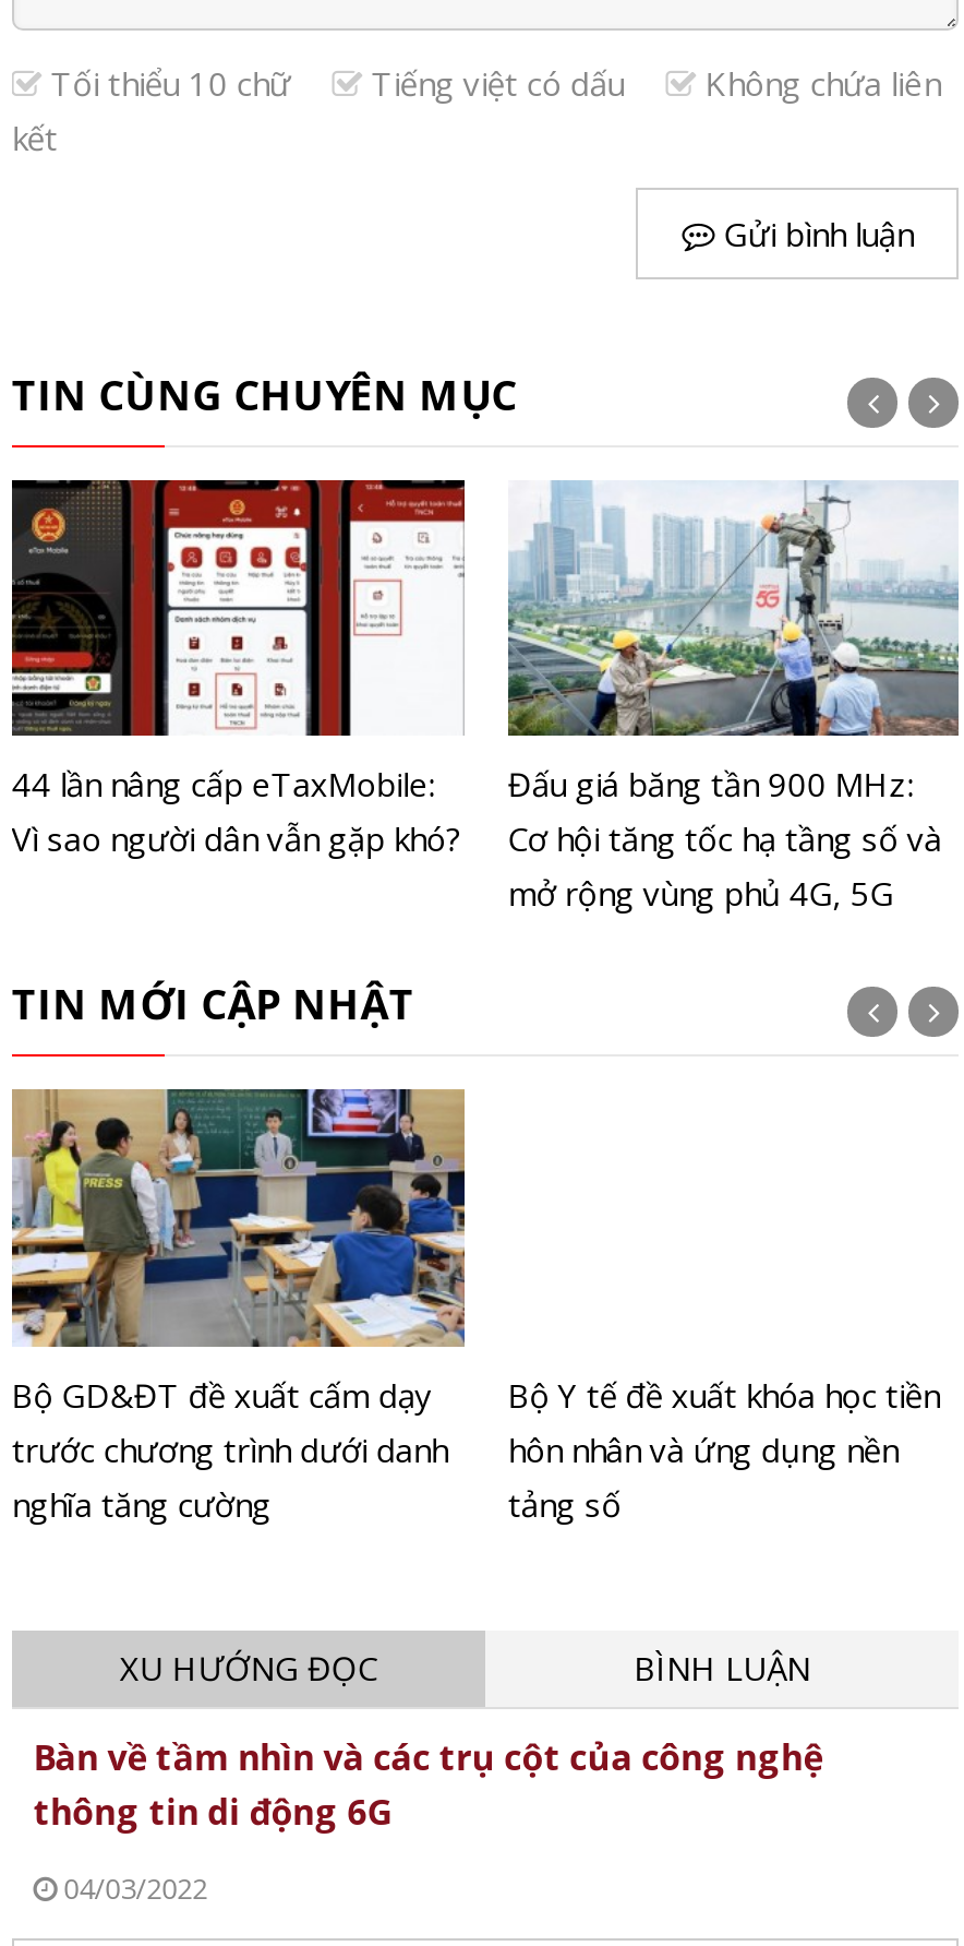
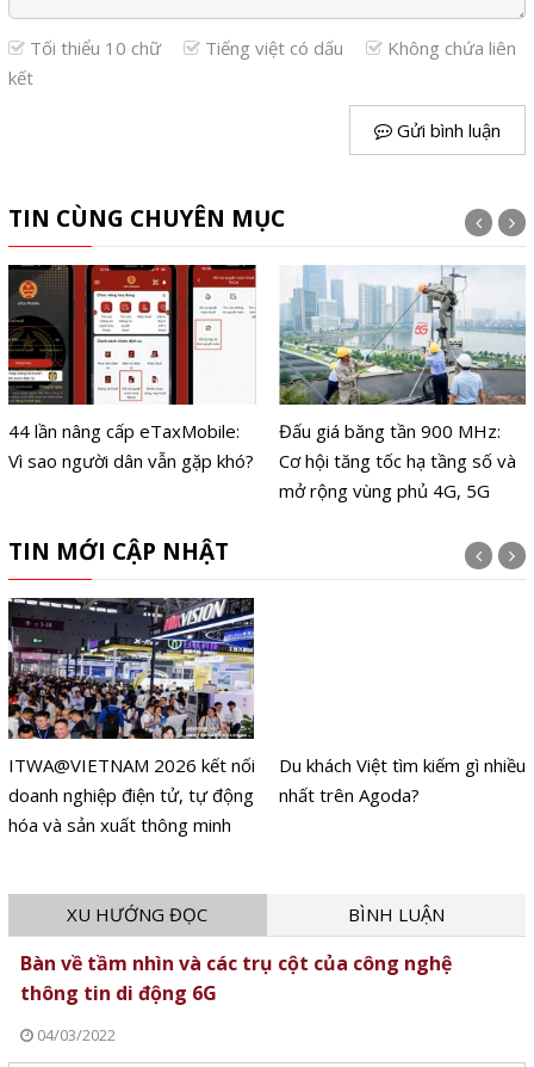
- [image]
- Bộ GD&ĐT đề xuất cấm dạy
- trước chương trình dưới danh
- nghĩa tăng cường
+ [image]
+ ITWA@VIETNAM 2026 kết nối
+ doanh nghiệp điện tử, tự động
+ hóa và sản xuất thông minh

- Bộ Y tế đề xuất khóa học tiền
- hôn nhân và ứng dụng nền
- tảng số
+ Du khách Việt tìm kiếm gì nhiều
+ nhất trên Agoda?
